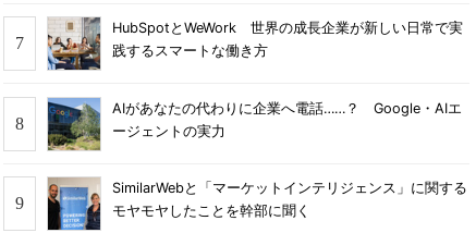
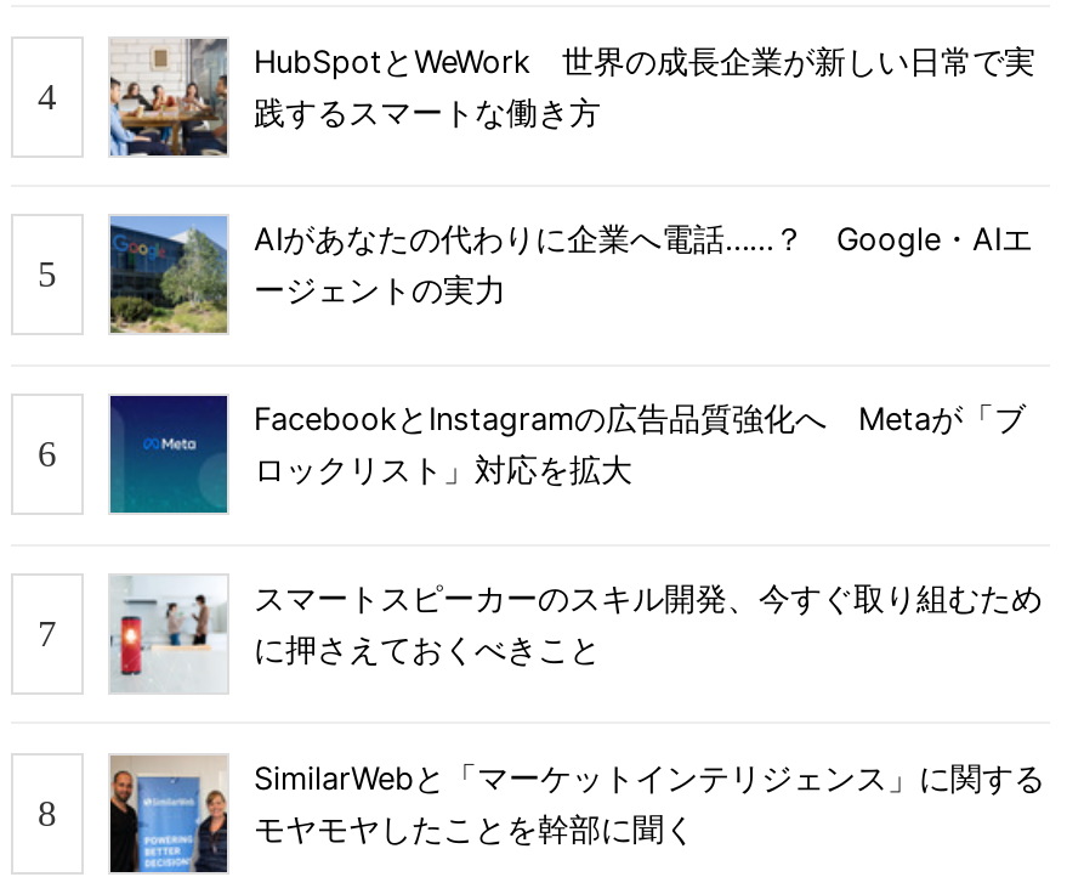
+ [image]
+ FacebookとInstagramの広告品質強化へ Metaが「ブ
+ ロックリスト」対応を拡大

+ [image]
+ スマートスピーカーのスキル開発、今すぐ取り組むため
+ に押さえておくべきこと
